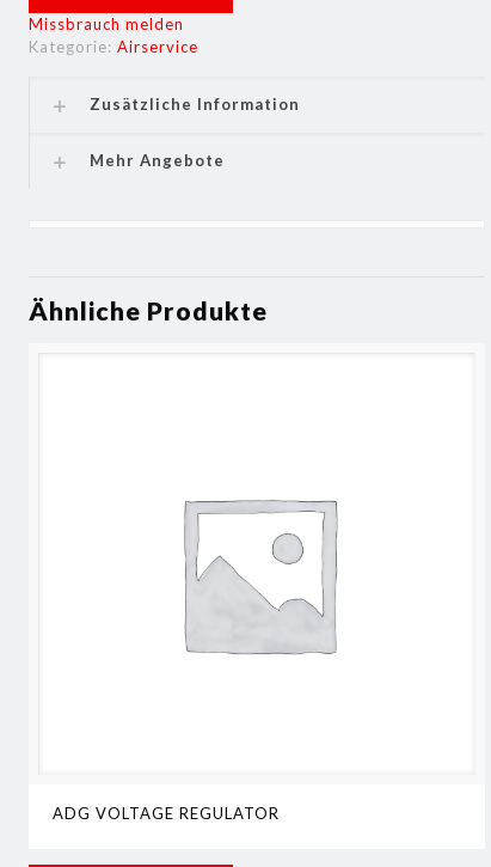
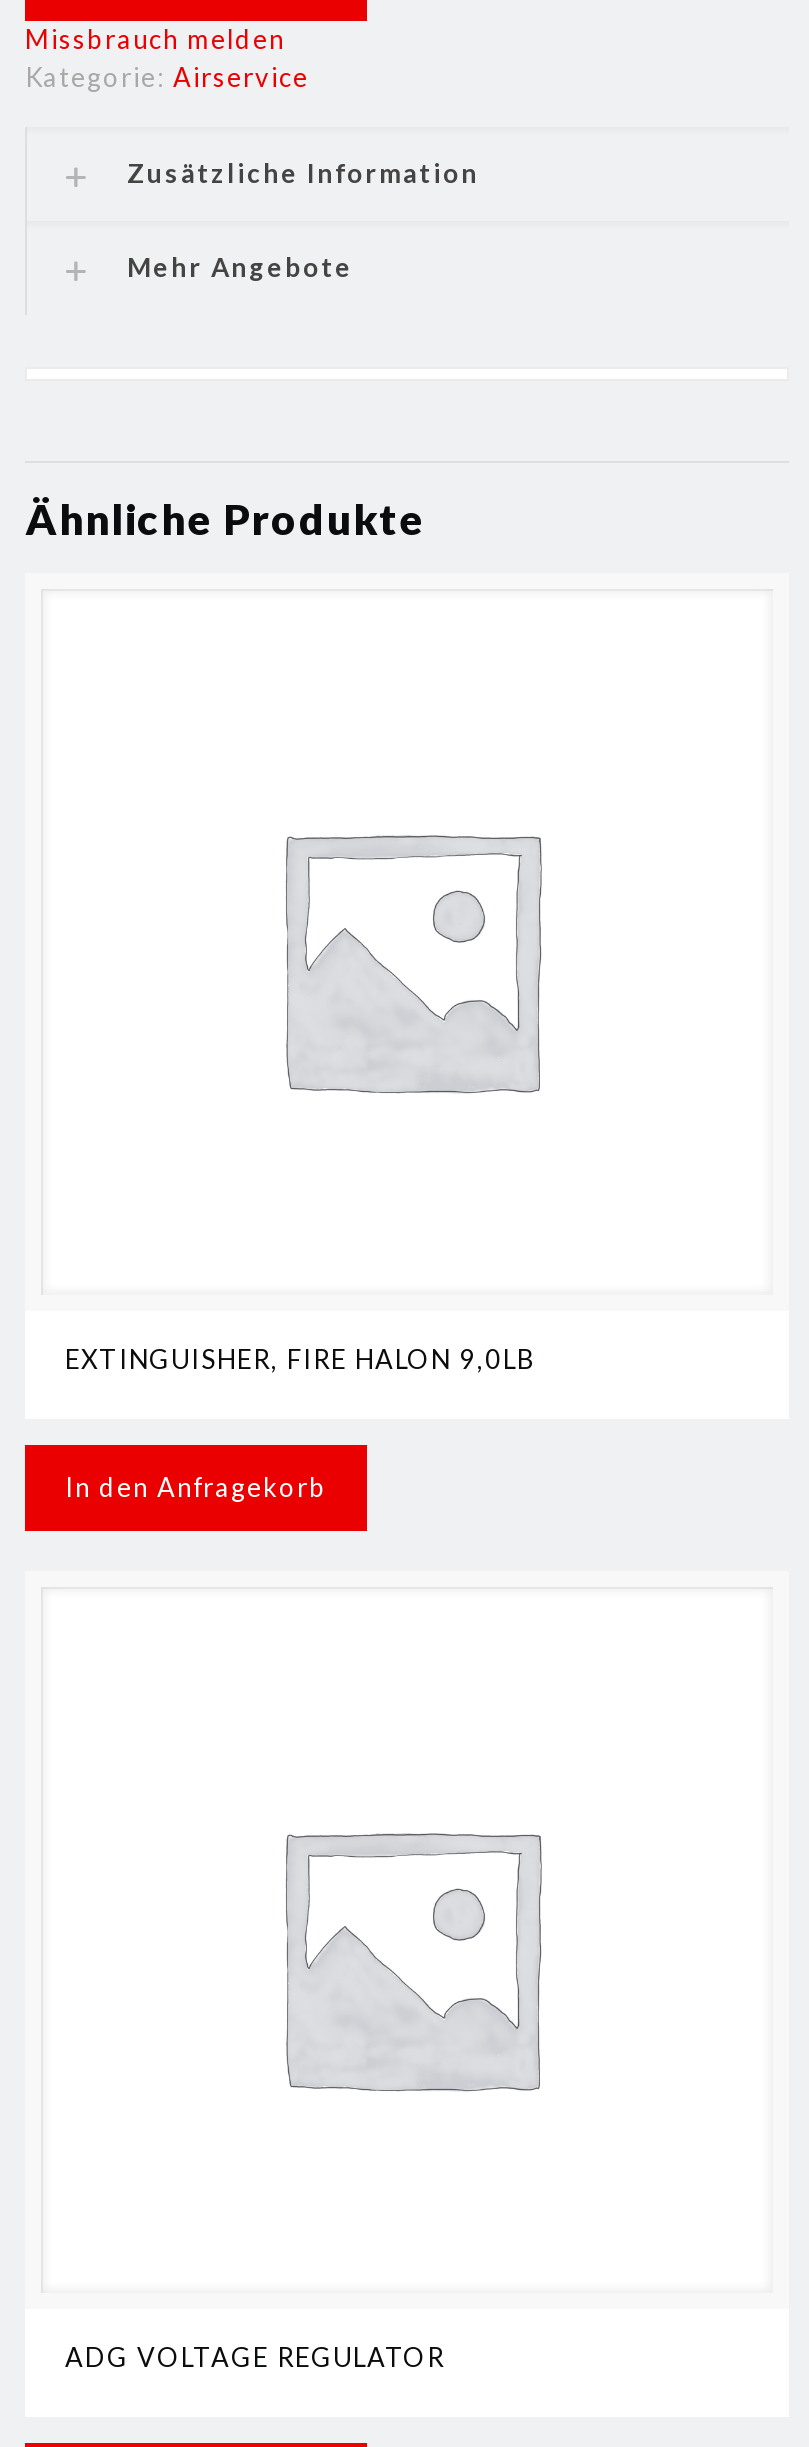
+ EXTINGUISHER, FIRE HALON 9,0LB

+ In den Anfragekorb
